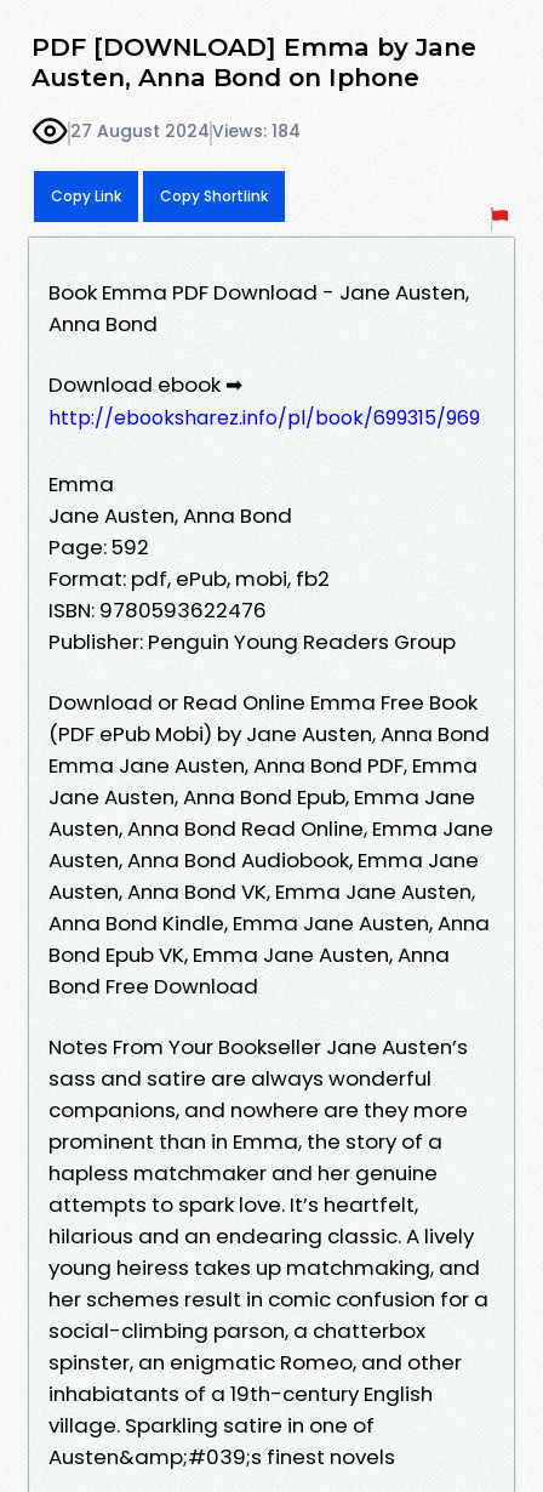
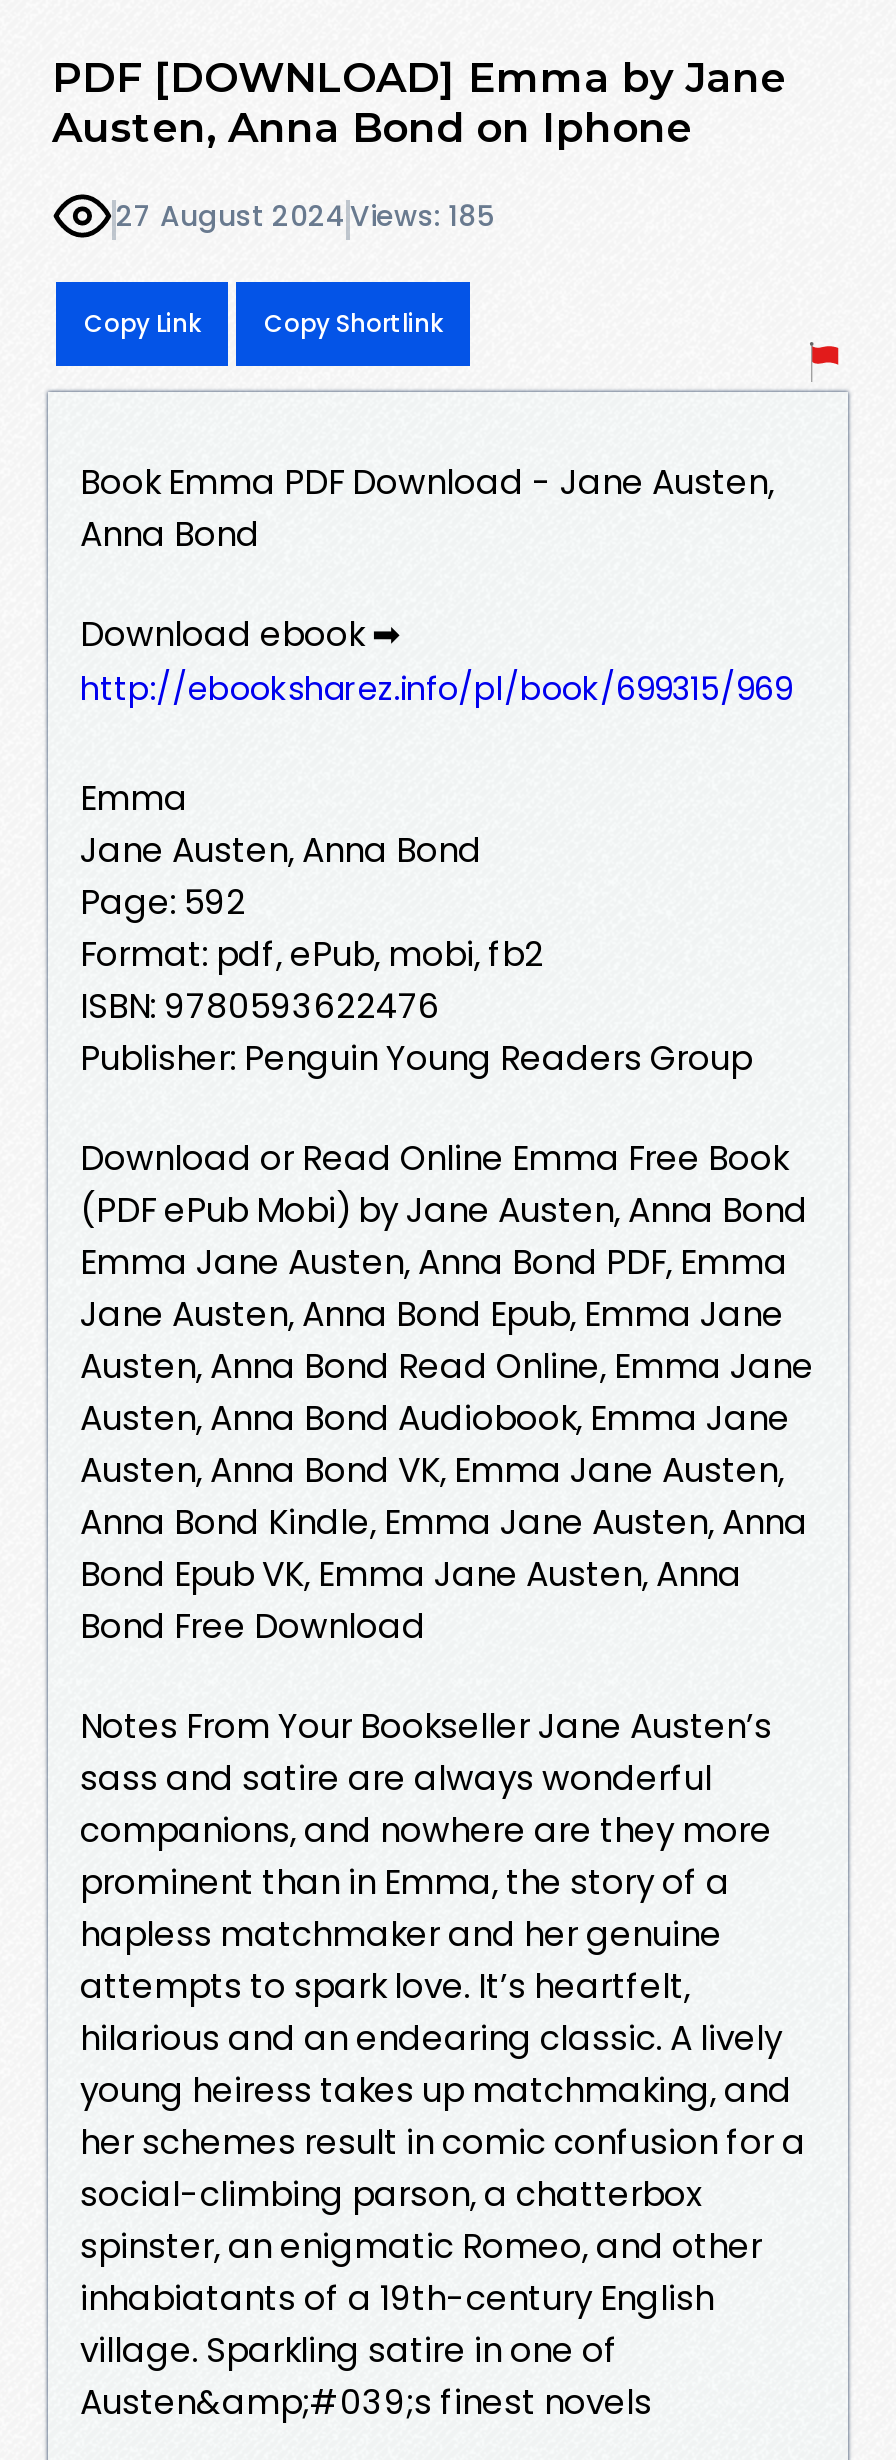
- 27 August 2024 Views: 184
+ 27 August 2024 Views: 185
